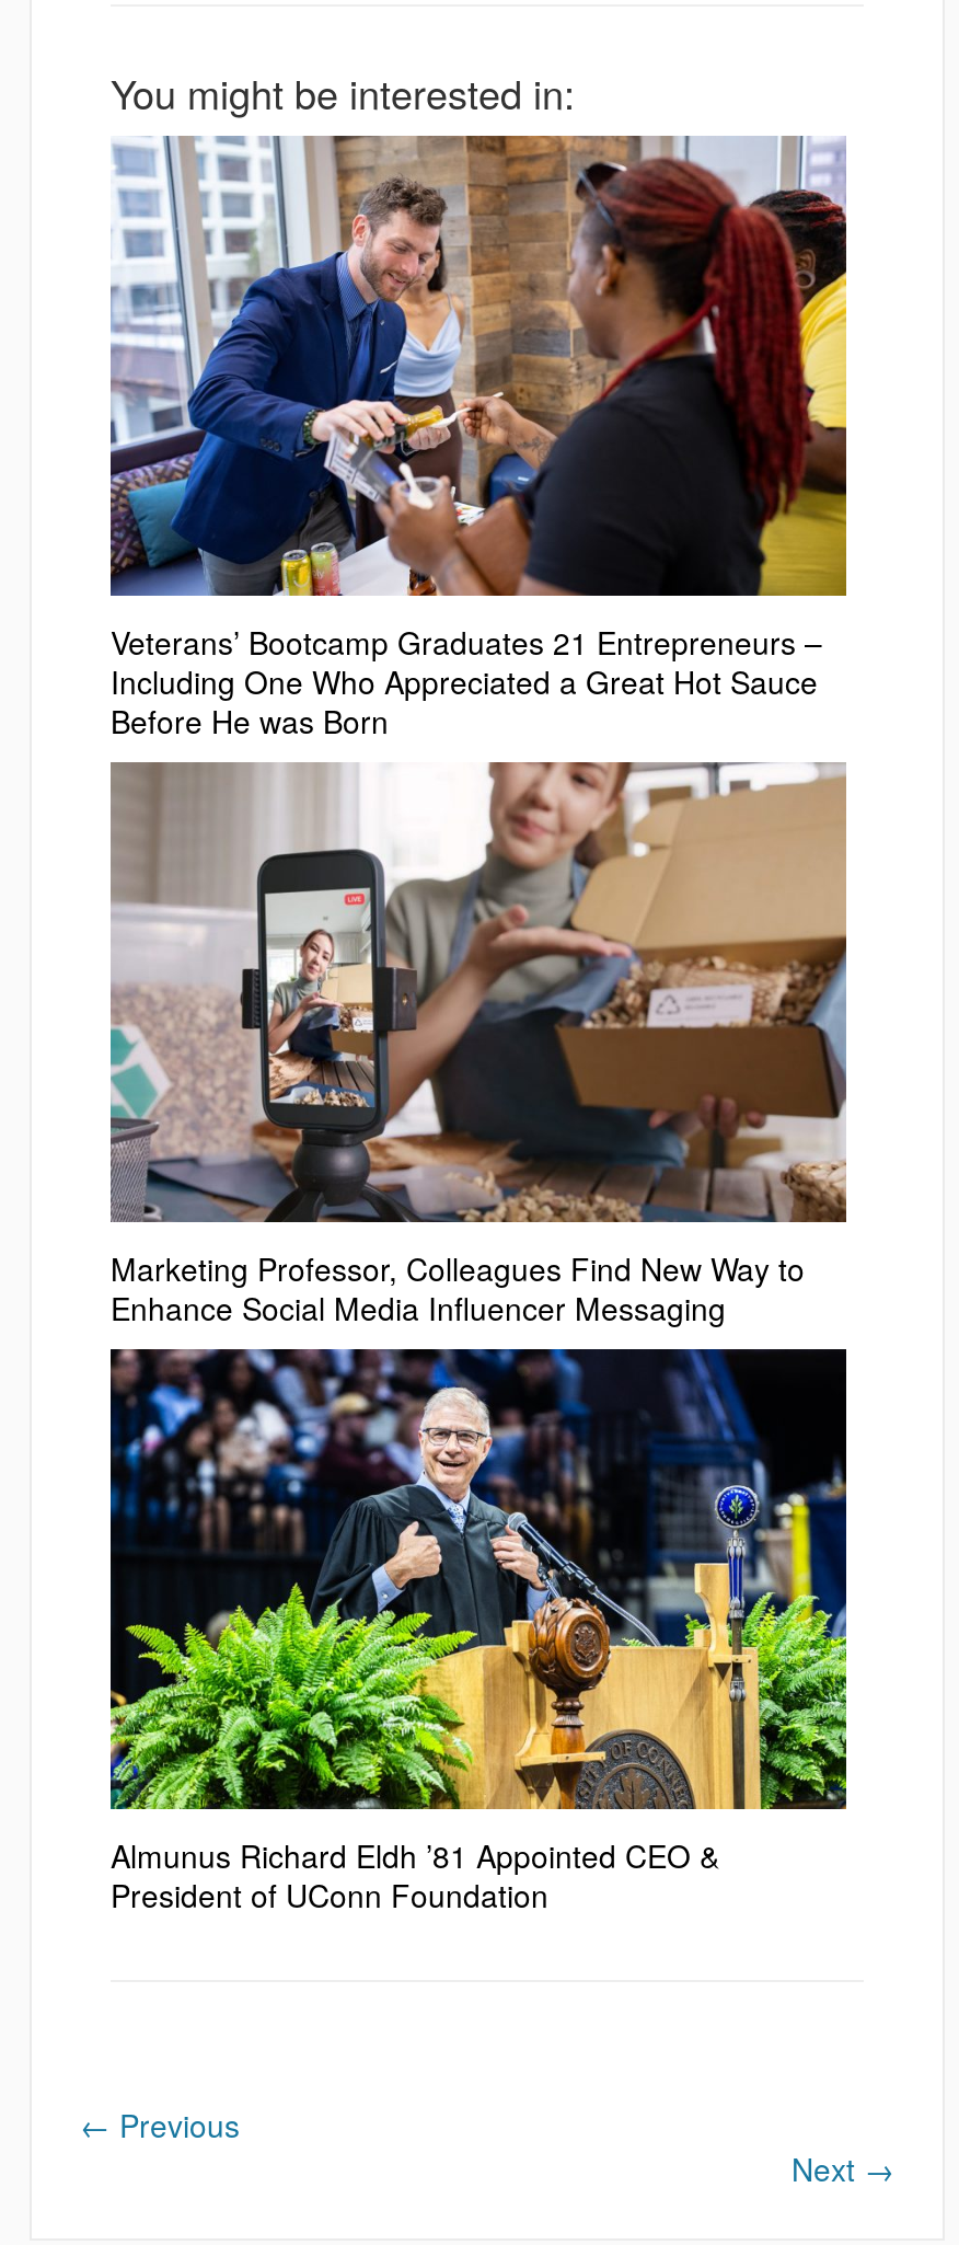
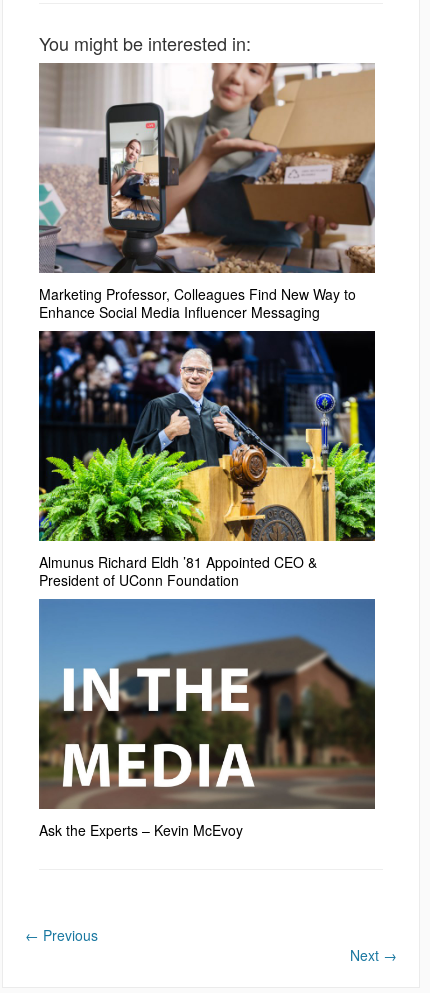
- [image]
- Veterans’ Bootcamp Graduates 21 Entrepreneurs –
- Including One Who Appreciated a Great Hot Sauce
- Before He was Born

moved up: [image] | Marketing Professor, Colleagues Find New Way to | Enhance Social Media Influencer Messaging | Almunus Richard Eldh ’81 Appointed CEO & | President of UConn Foundation

+ [image]
+ Ask the Experts – Kevin McEvoy
